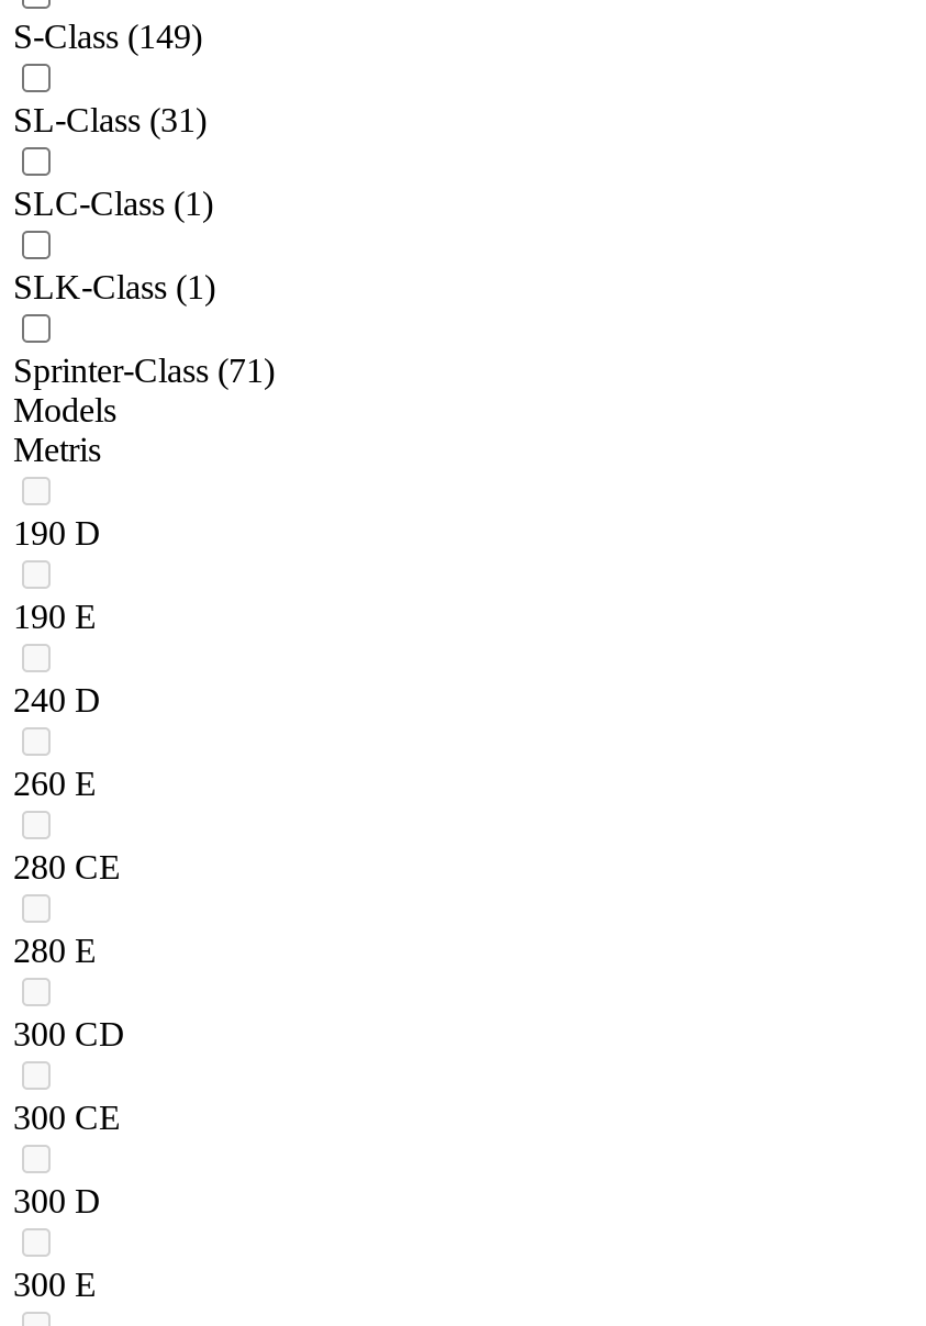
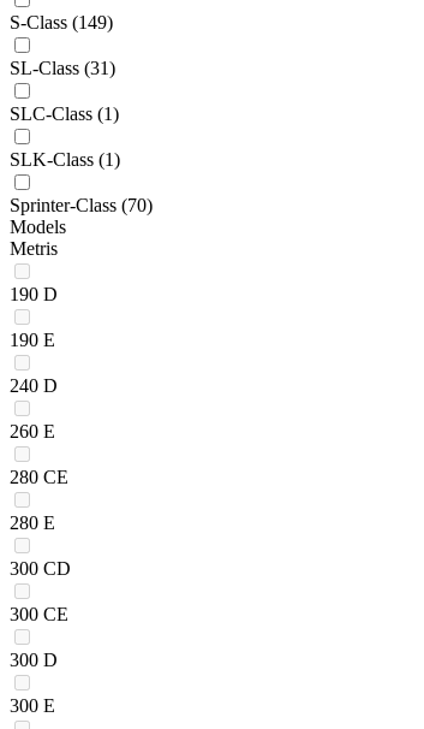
- Sprinter-Class (71)
+ Sprinter-Class (70)
